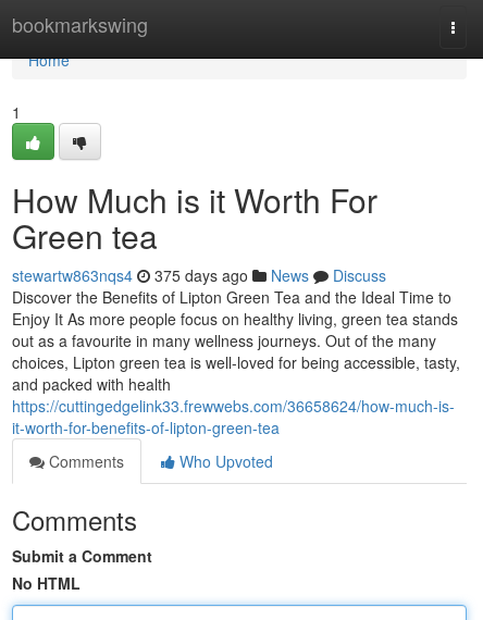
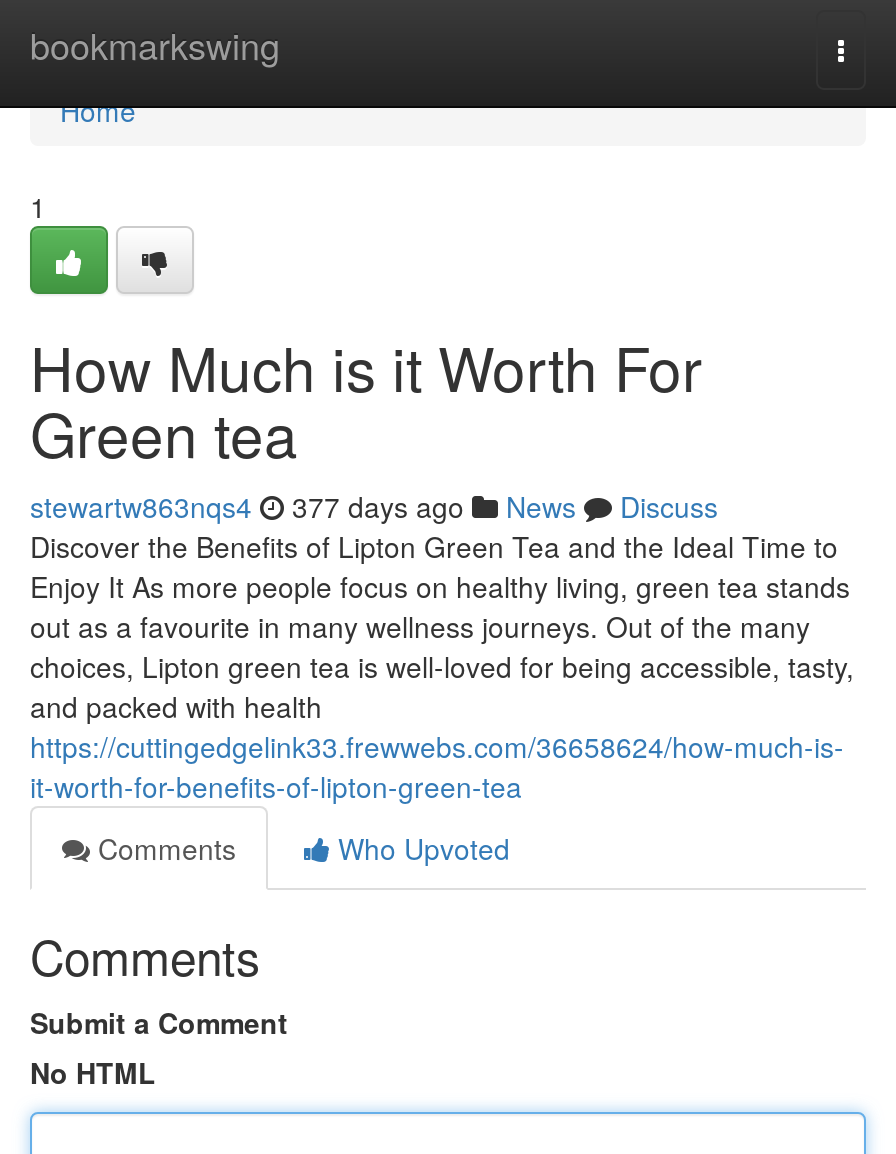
- stewartw863nqs4 375 days ago News Discuss
+ stewartw863nqs4 377 days ago News Discuss
